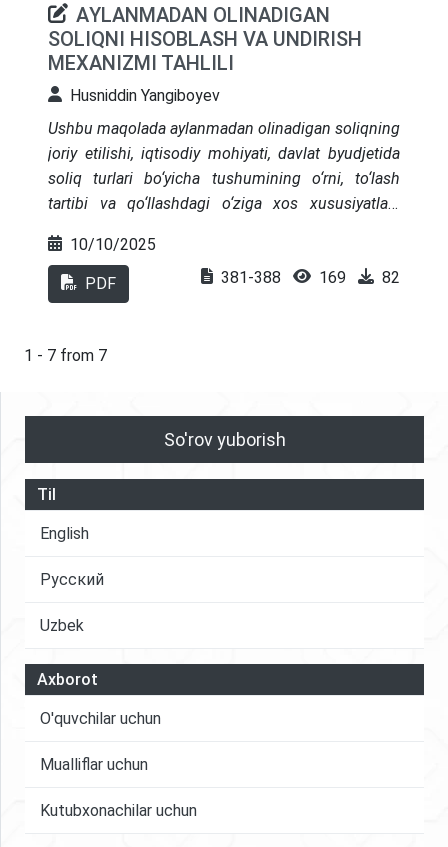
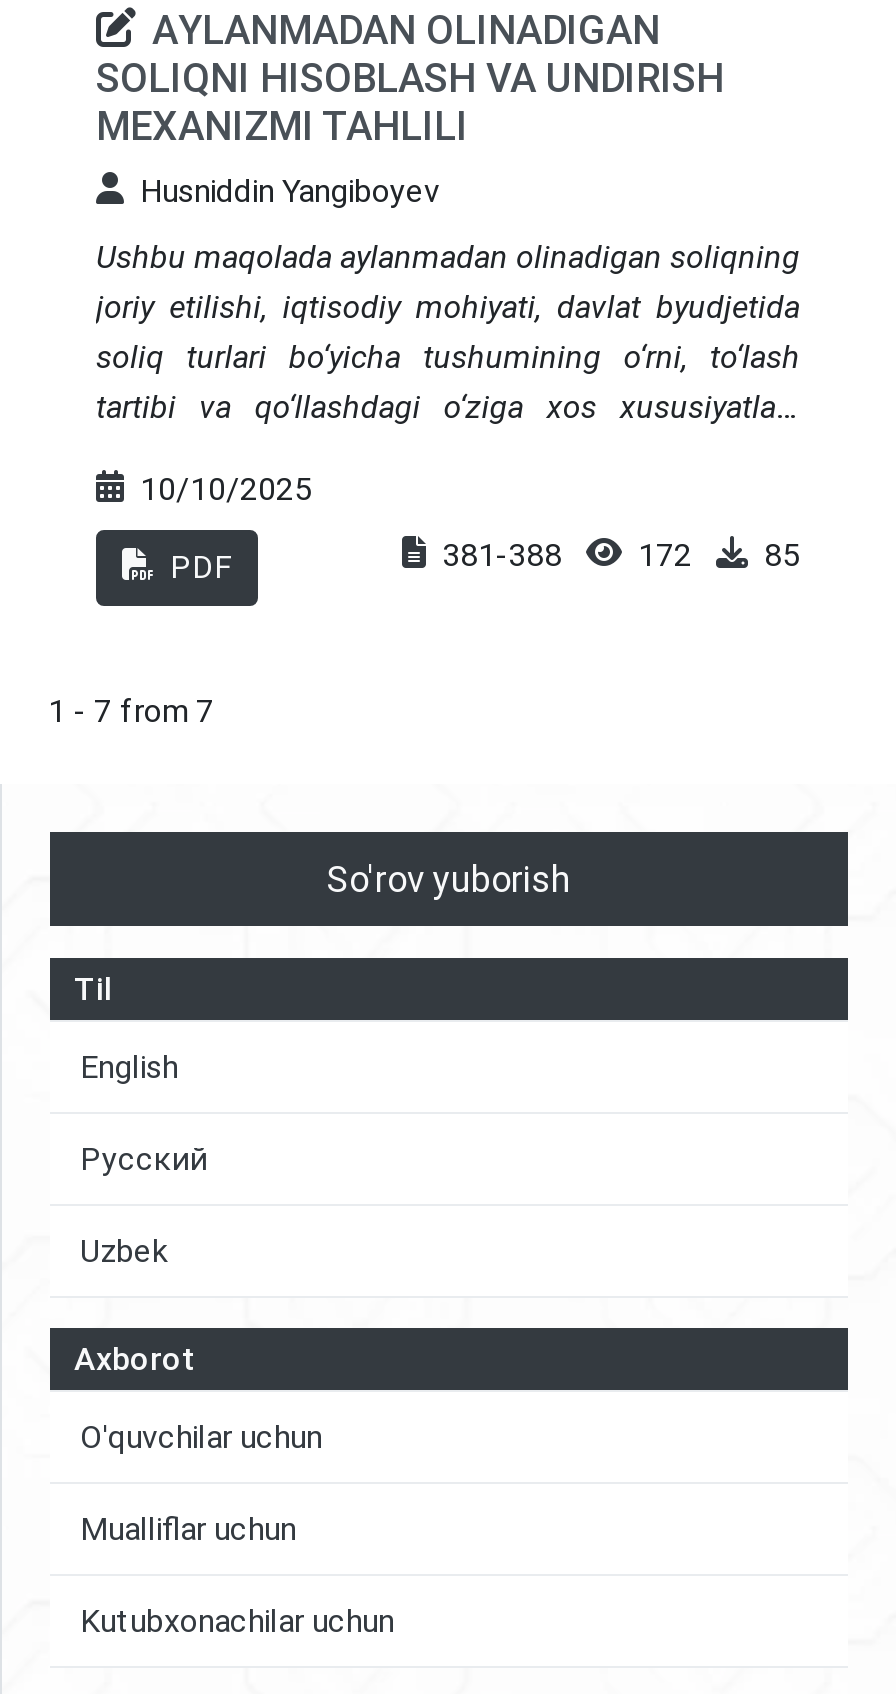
- 169
+ 172

- 82
+ 85
